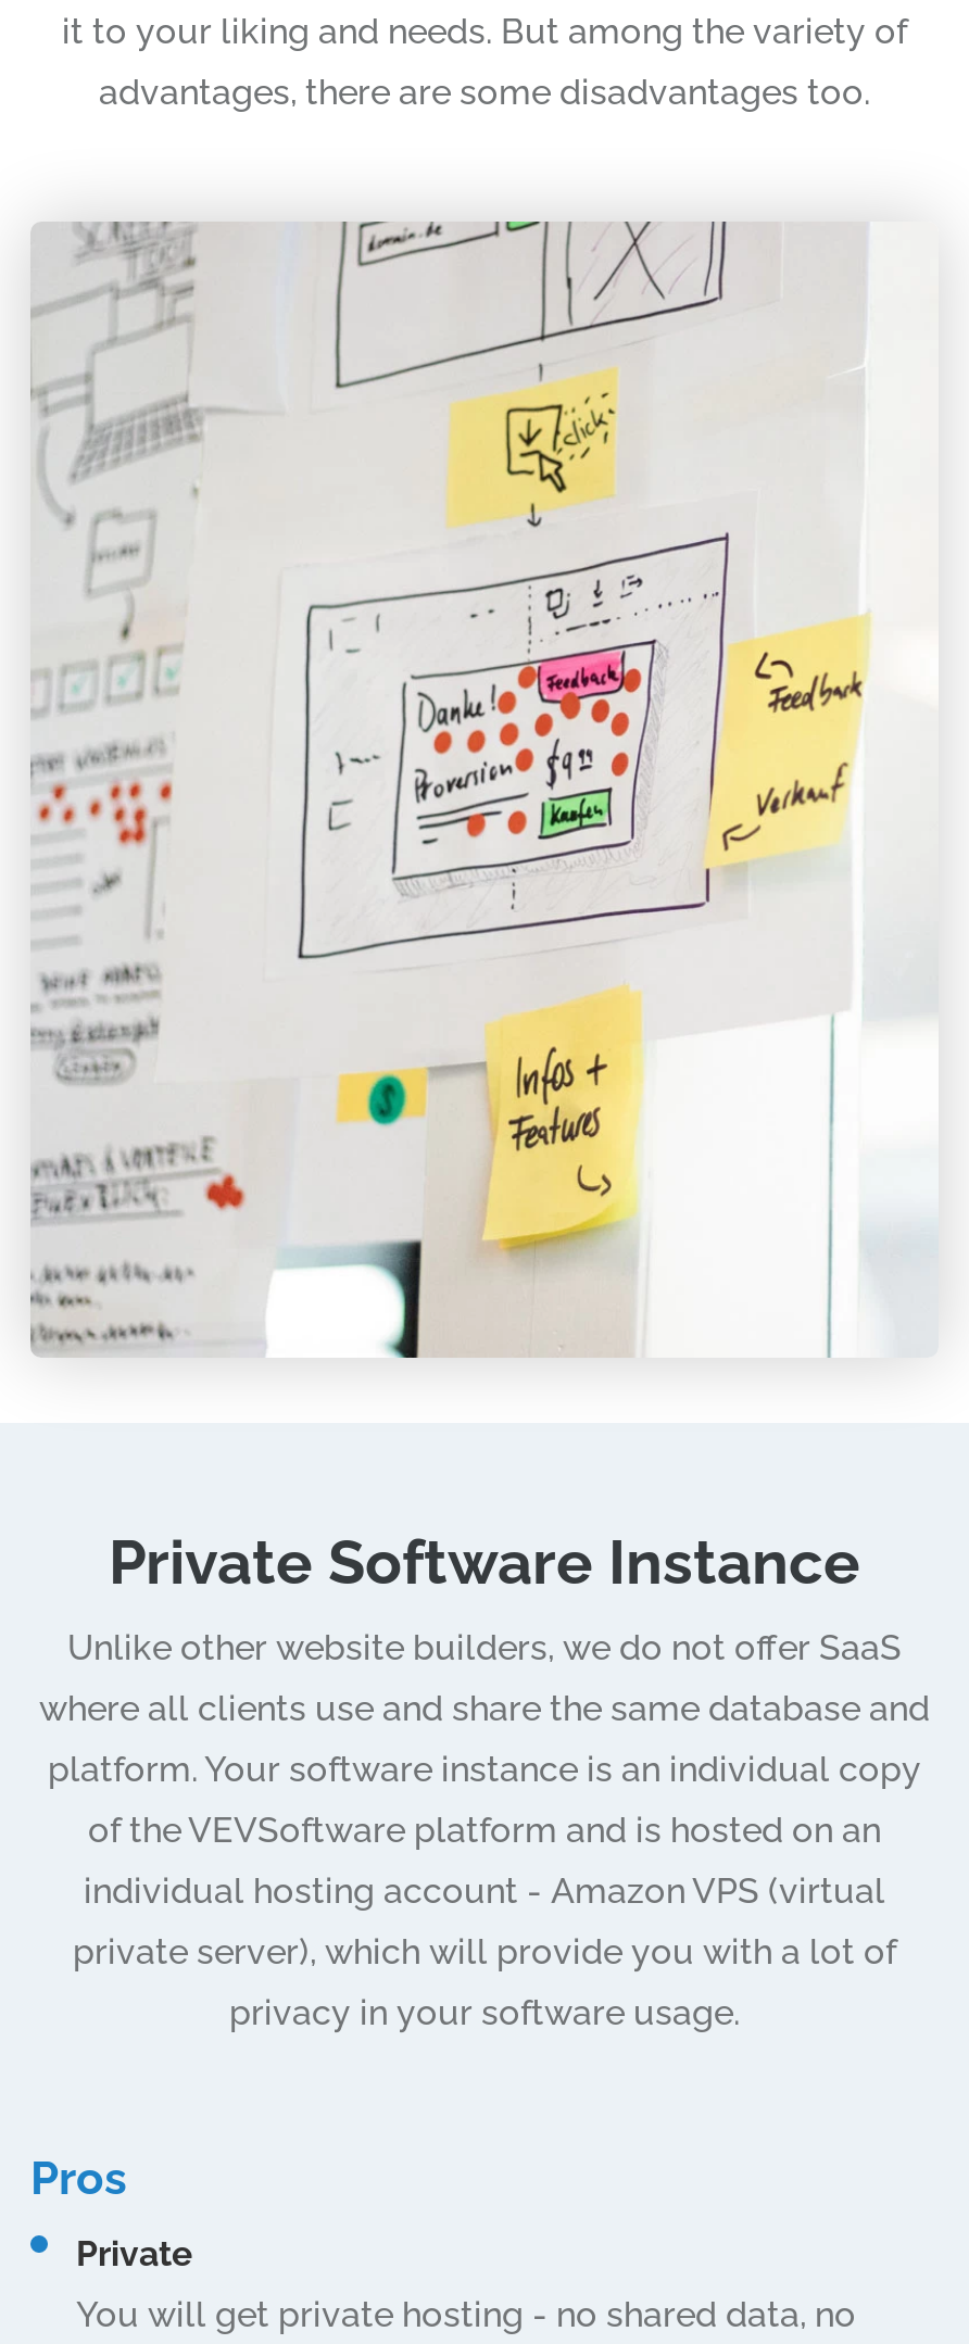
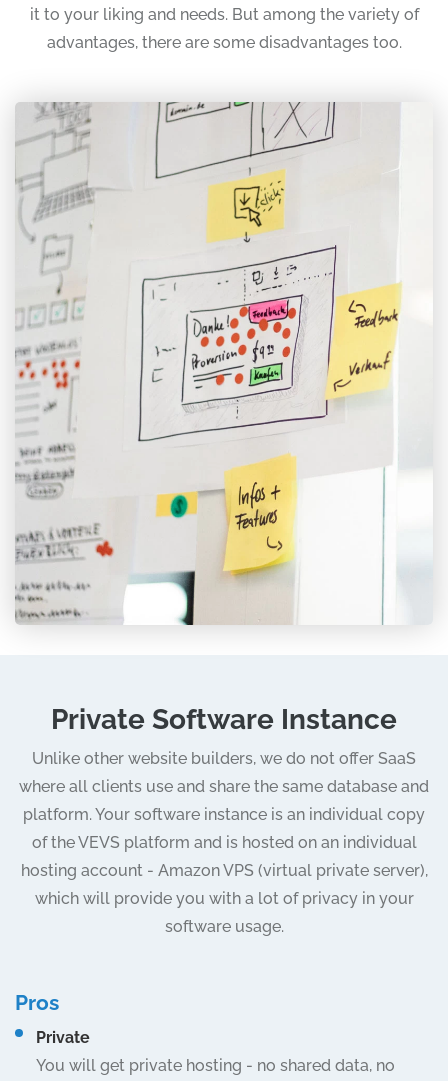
- of the VEVSoftware platform and is hosted on an
+ of the VEVS platform and is hosted on an individual

- individual hosting account - Amazon VPS (virtual
+ hosting account - Amazon VPS (virtual private server),

- private server), which will provide you with a lot of
+ which will provide you with a lot of privacy in your

- privacy in your software usage.
+ software usage.
